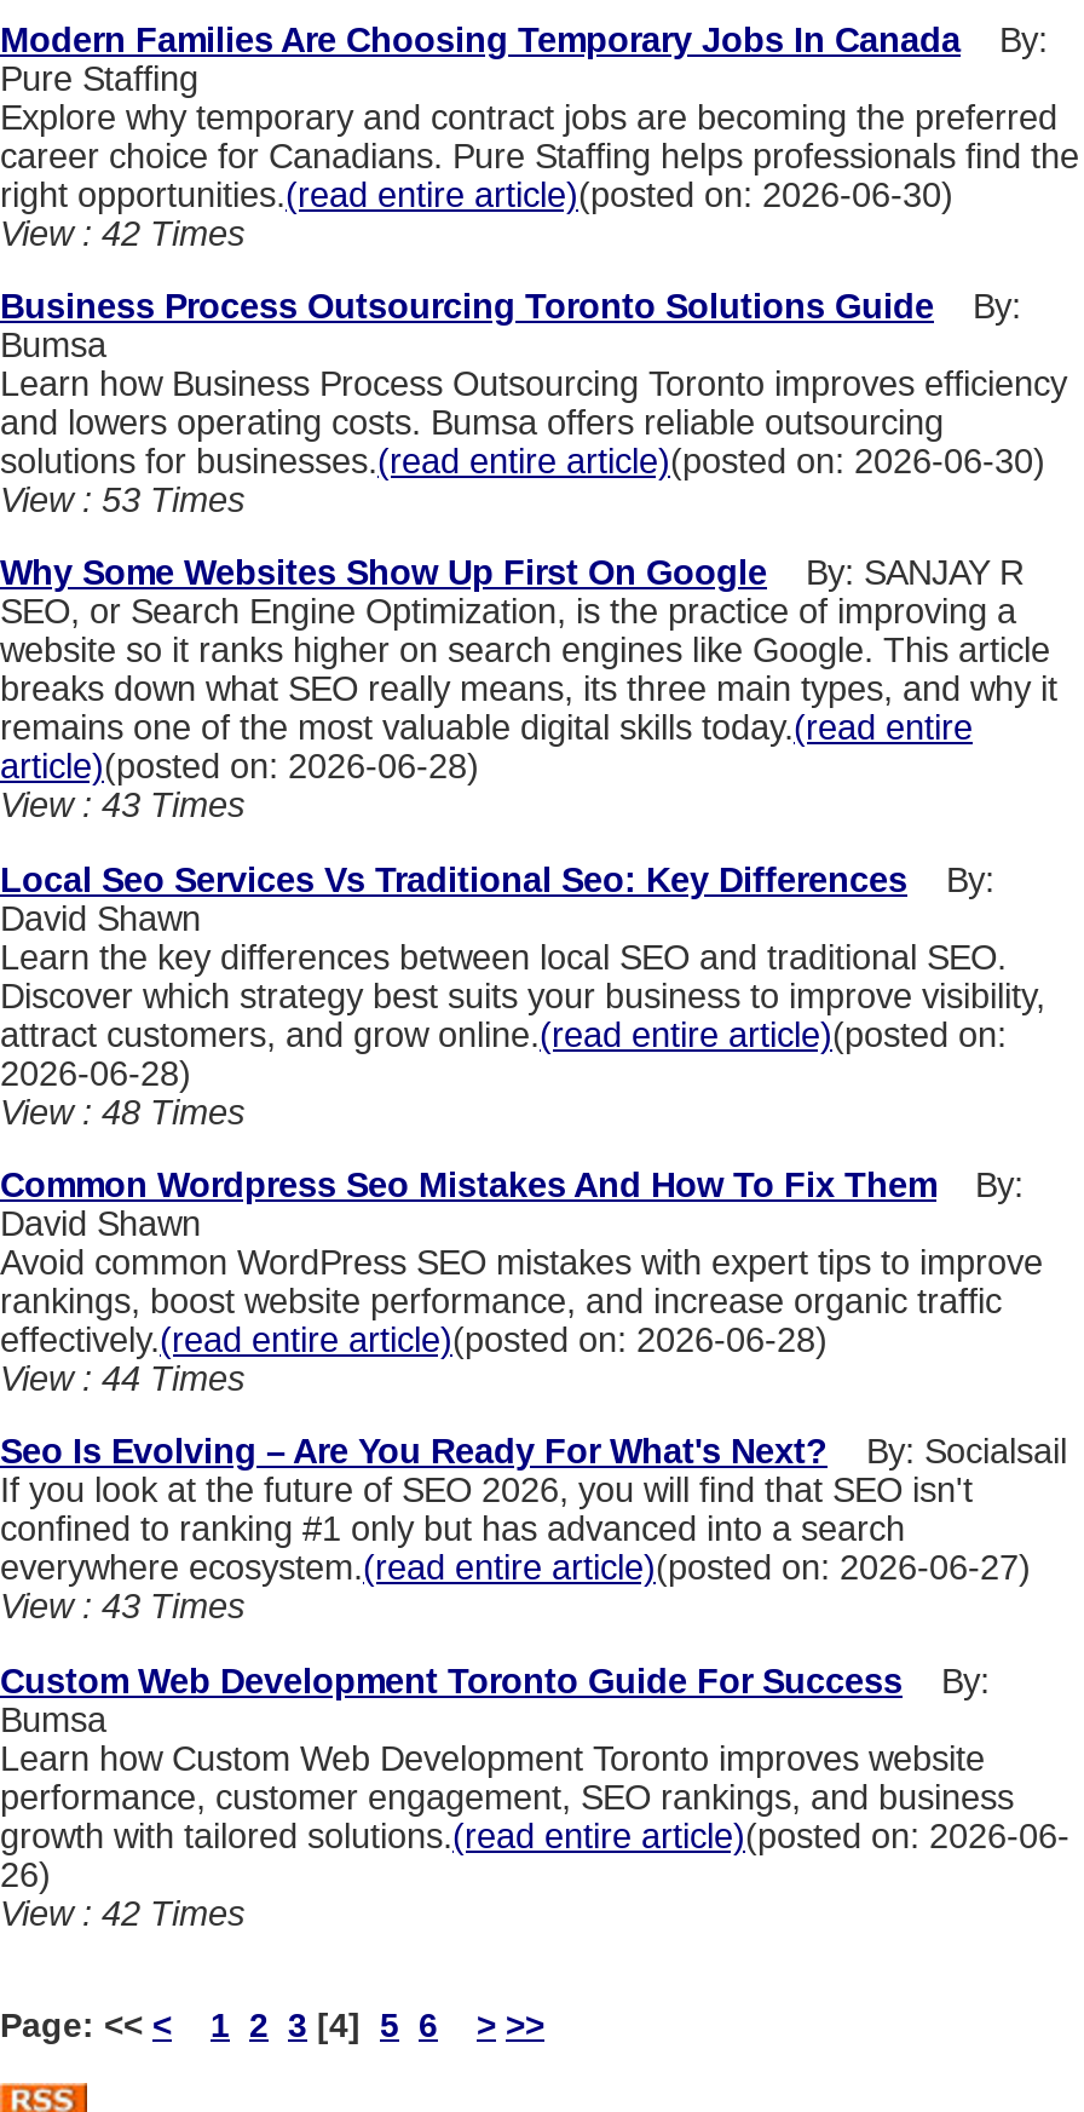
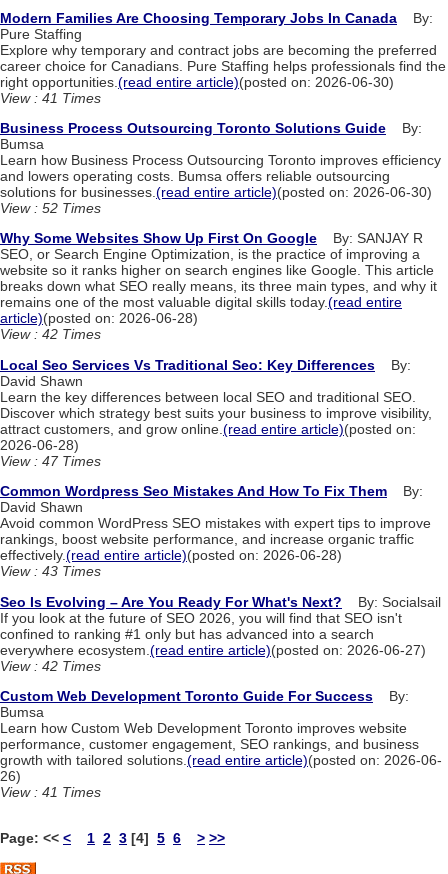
- View : 42 Times
+ View : 41 Times

- View : 53 Times
+ View : 52 Times

- View : 43 Times
+ View : 42 Times

- View : 48 Times
+ View : 47 Times

- View : 44 Times
+ View : 43 Times

- View : 43 Times
+ View : 42 Times

- View : 42 Times
+ View : 41 Times
